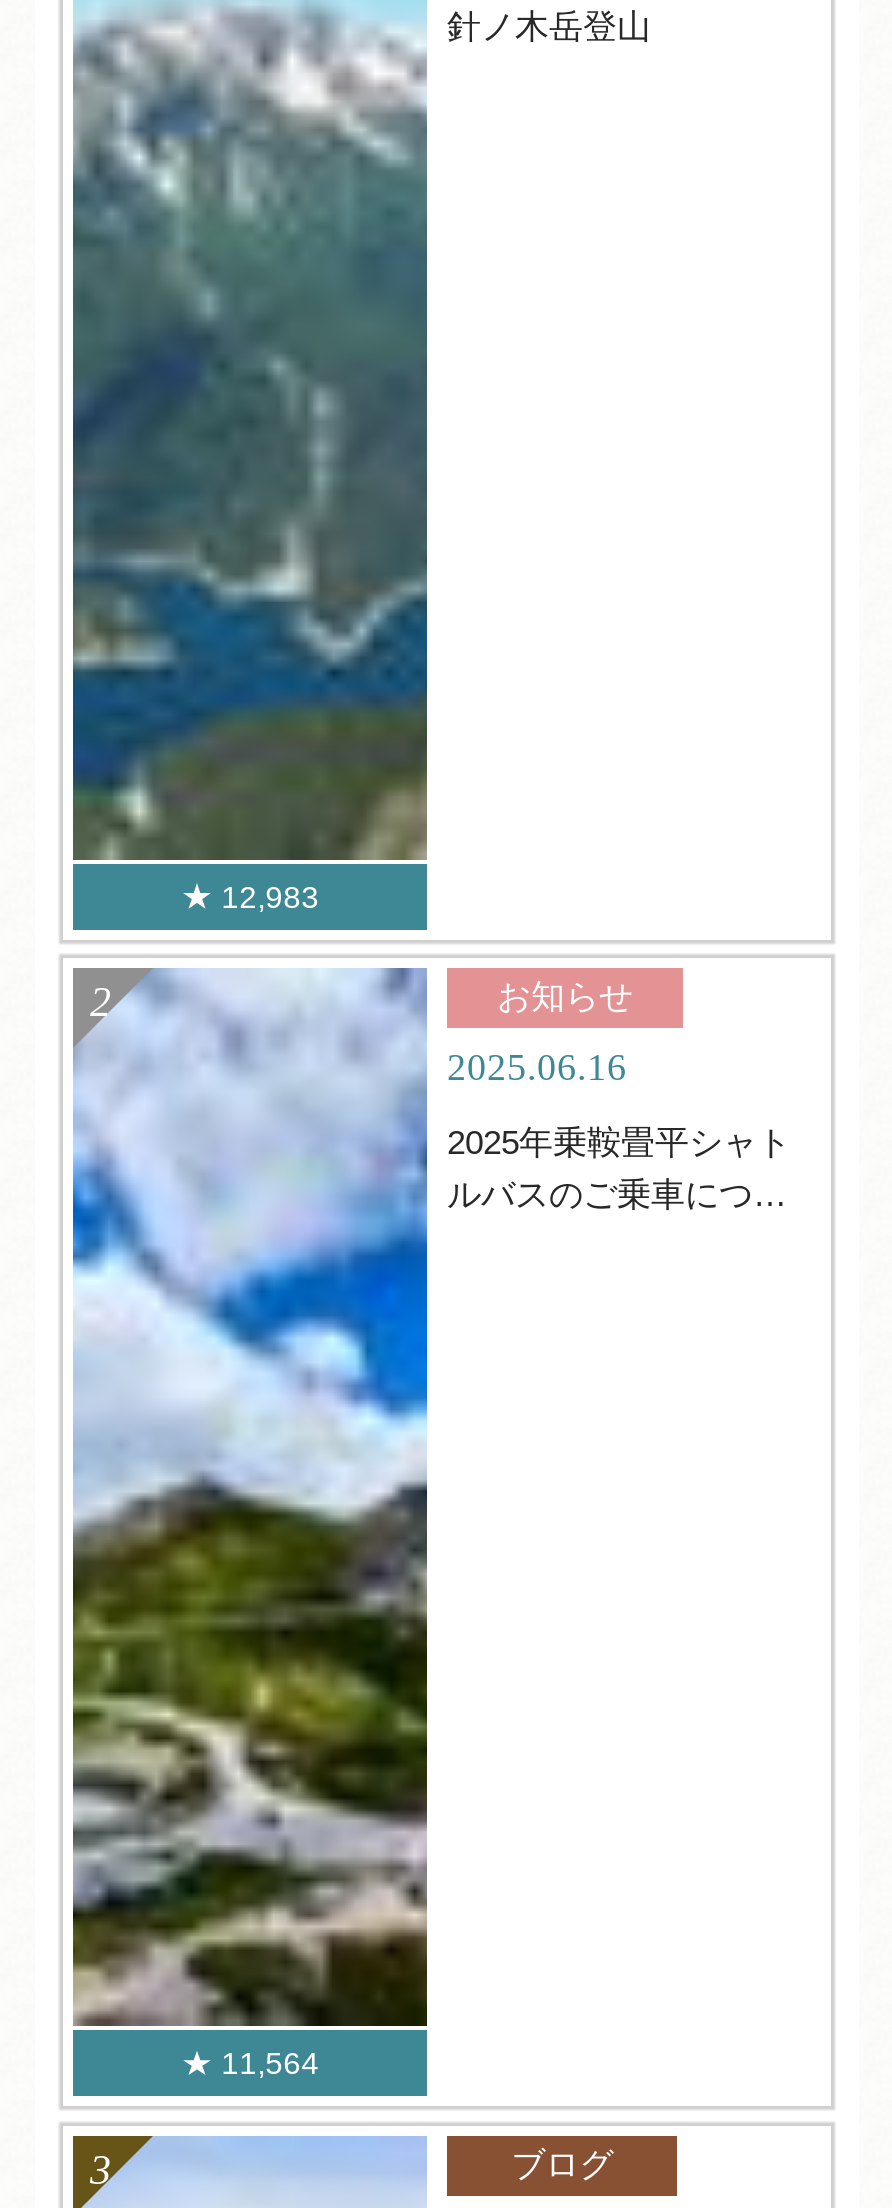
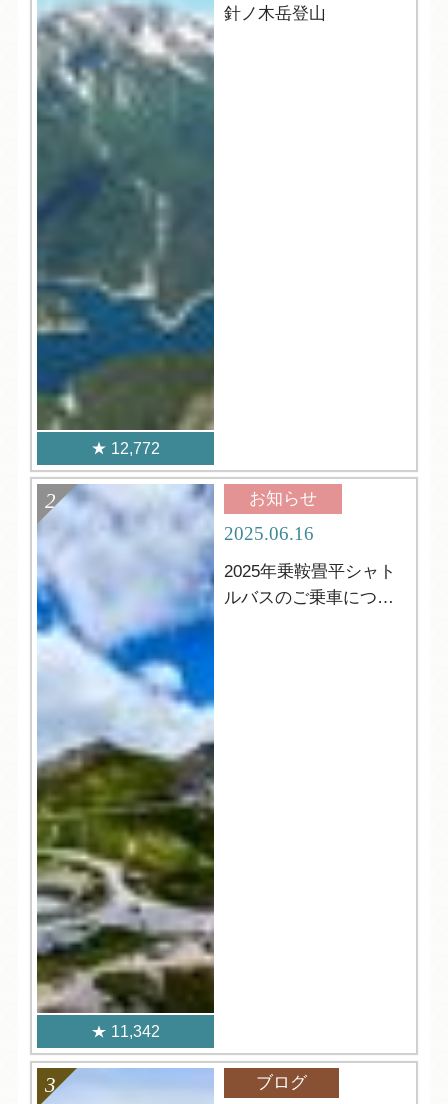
- 12,983
+ 12,772

- 11,564
+ 11,342
